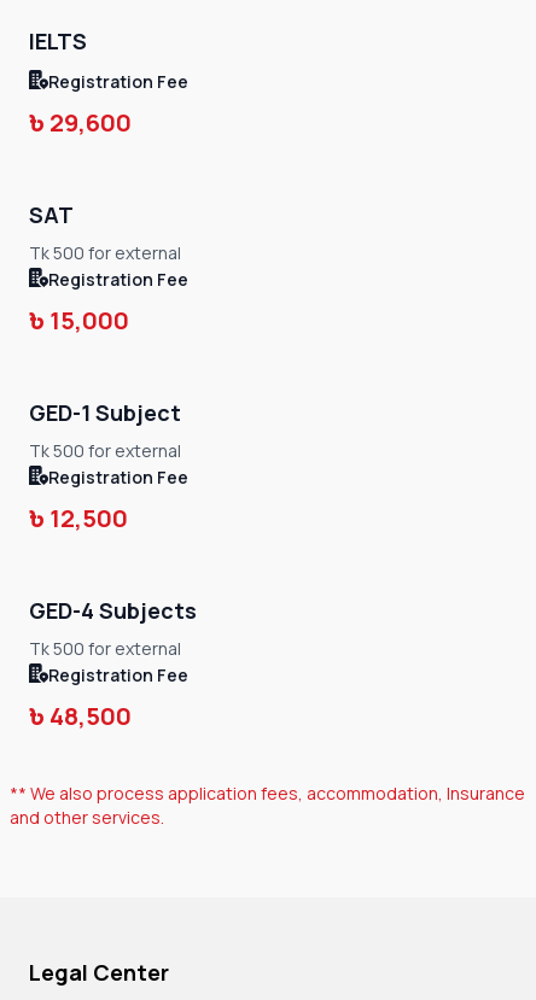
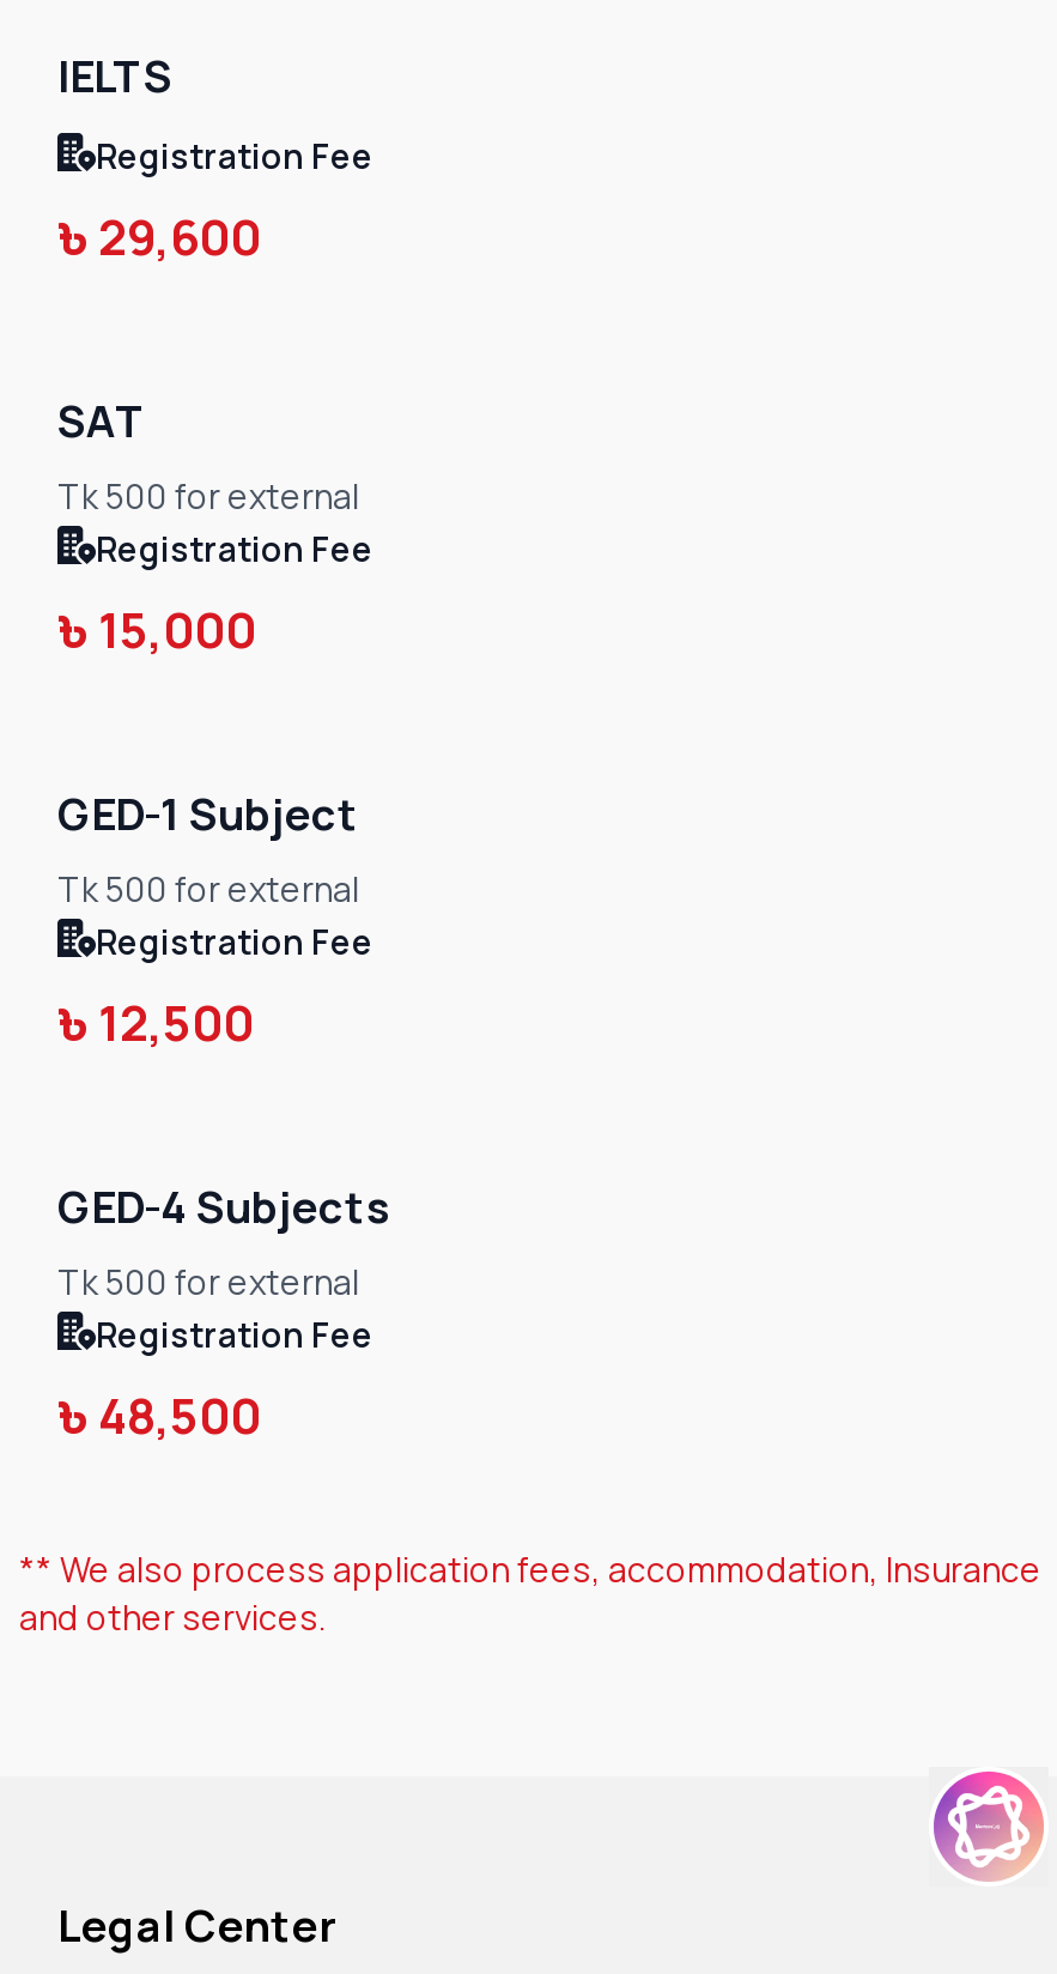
+ [image]
